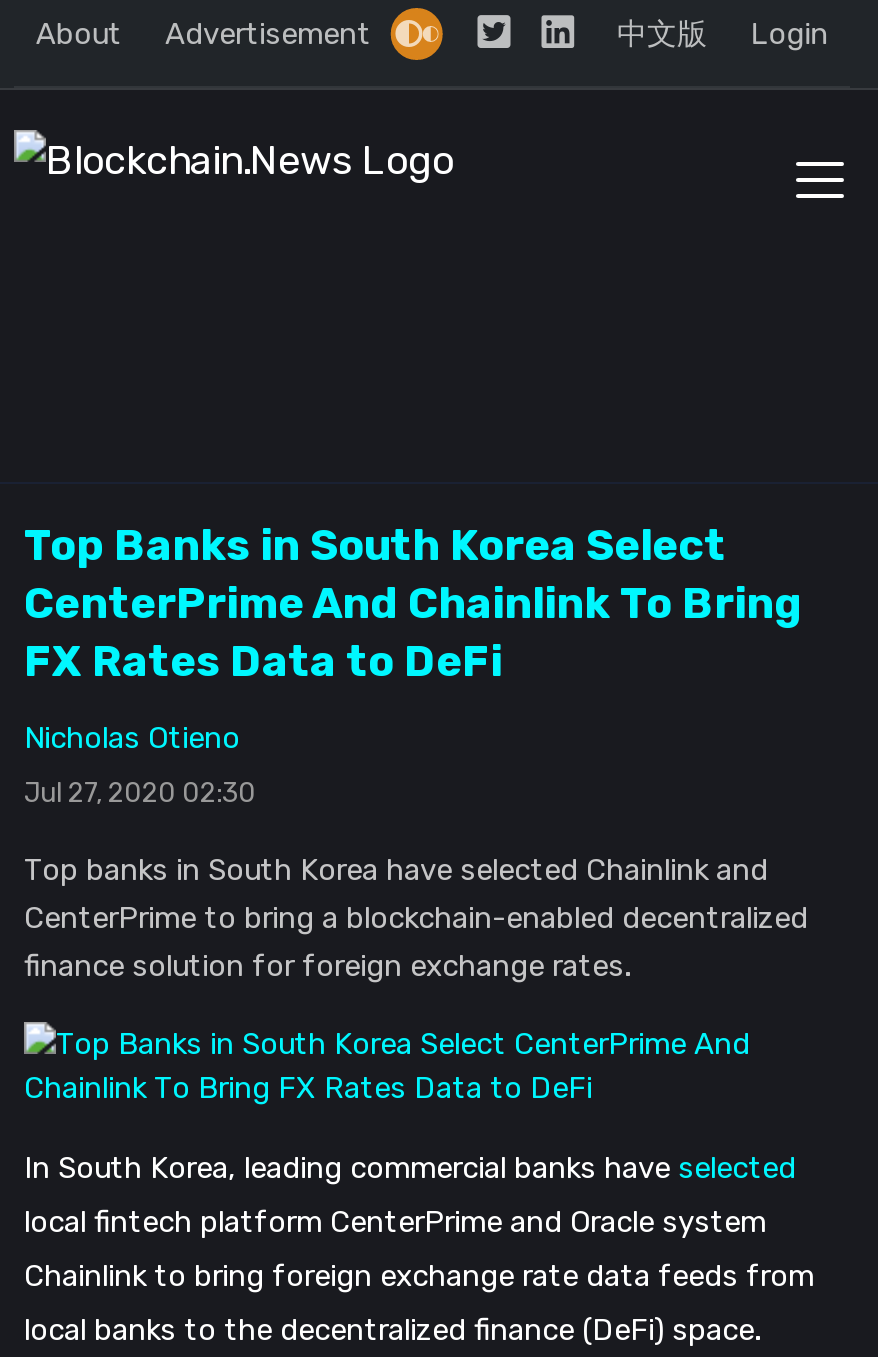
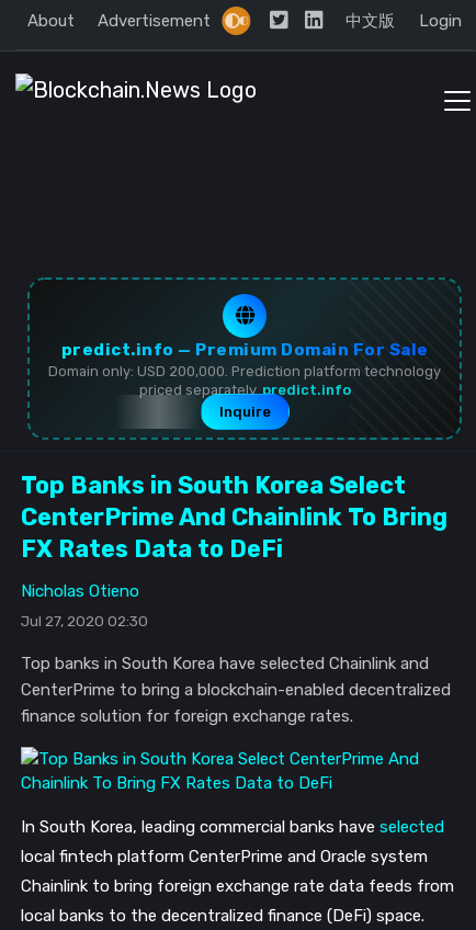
+ [image]
+ predict.info — Premium Domain For Sale
+ Domain only: USD 200,000. Prediction platform technology
+ priced separately. predict.info
+ Inquire
